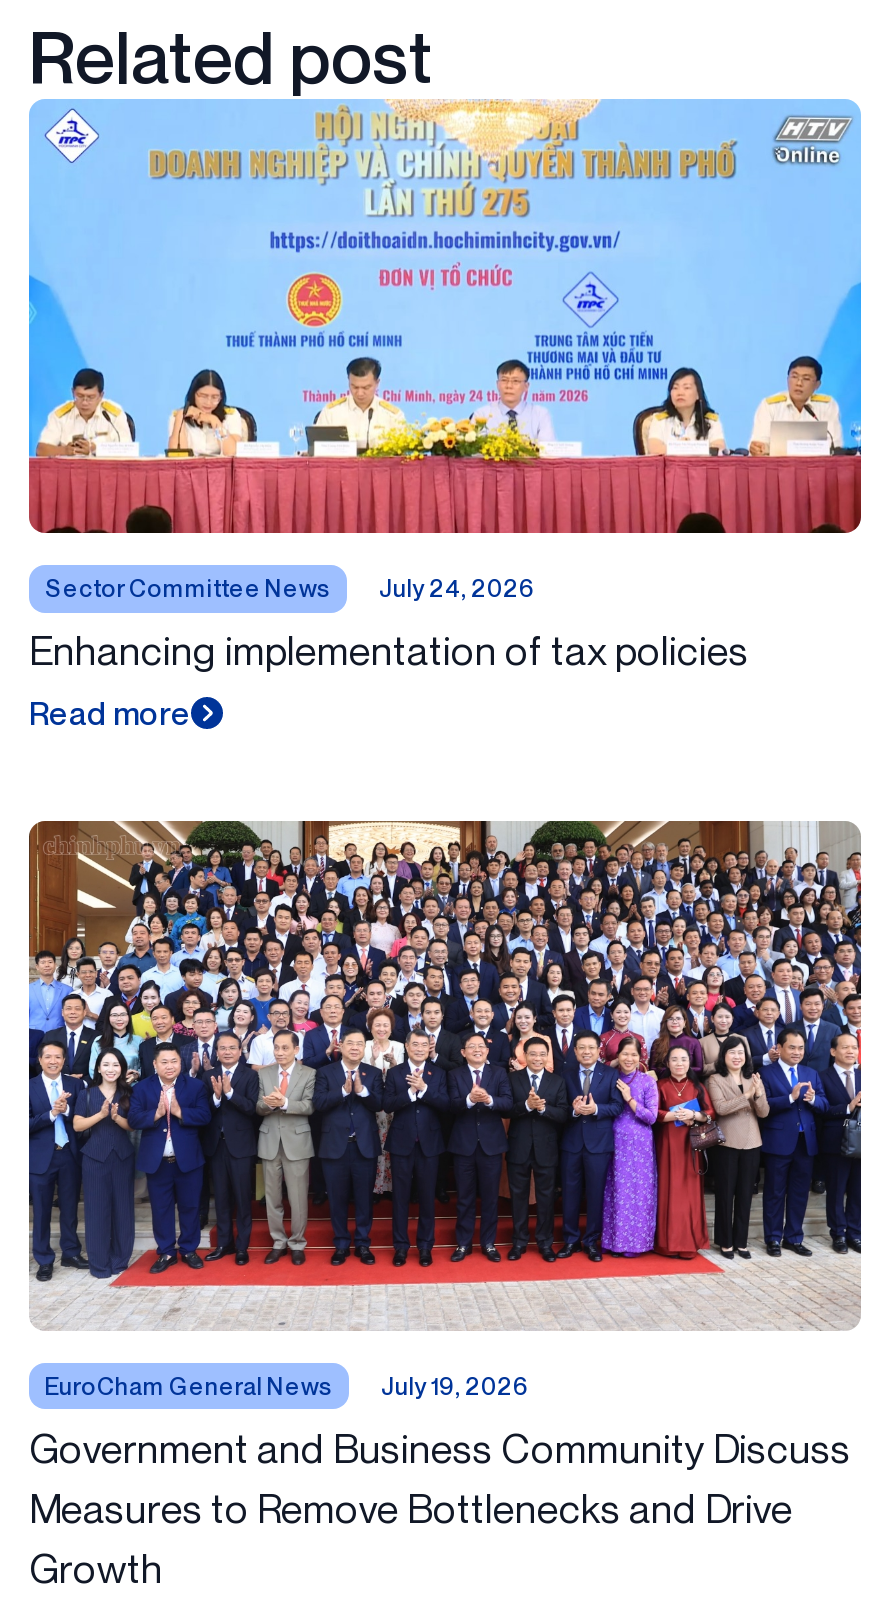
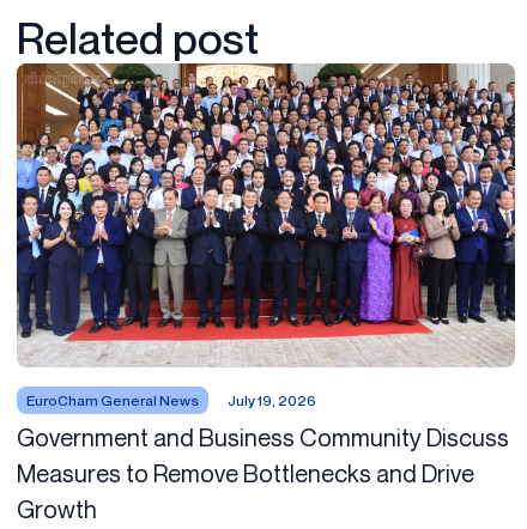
- [image]
- Sector Committee News
- July 24, 2026
- Enhancing implementation of tax policies
- Read more
